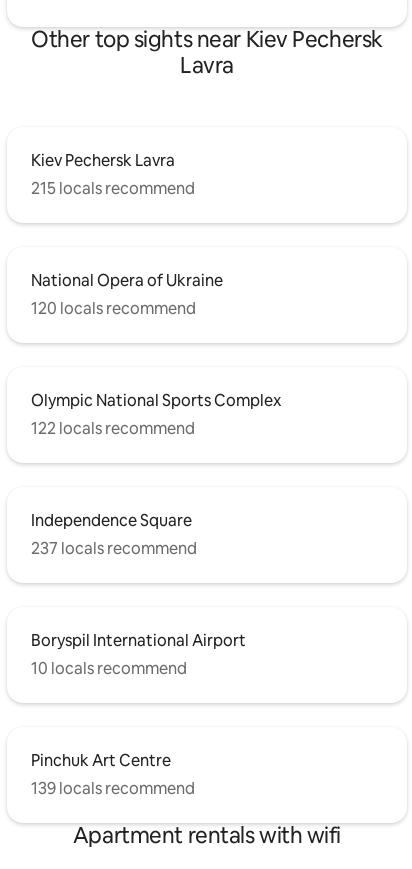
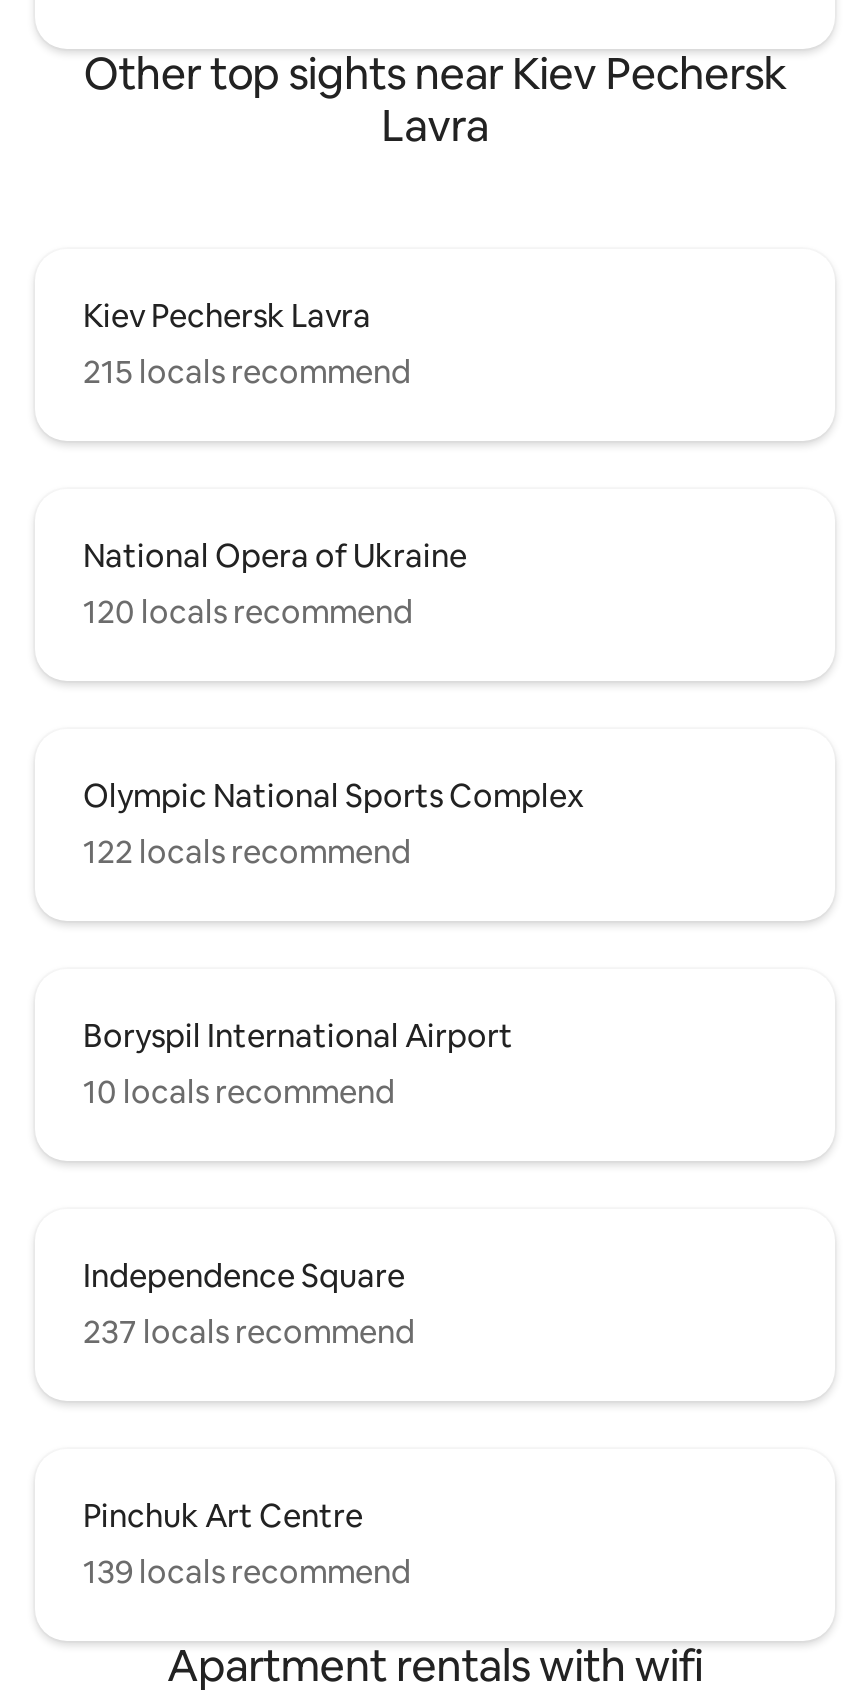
moved down: Independence Square | 237 locals recommend

moved up: Boryspil International Airport | 10 locals recommend
